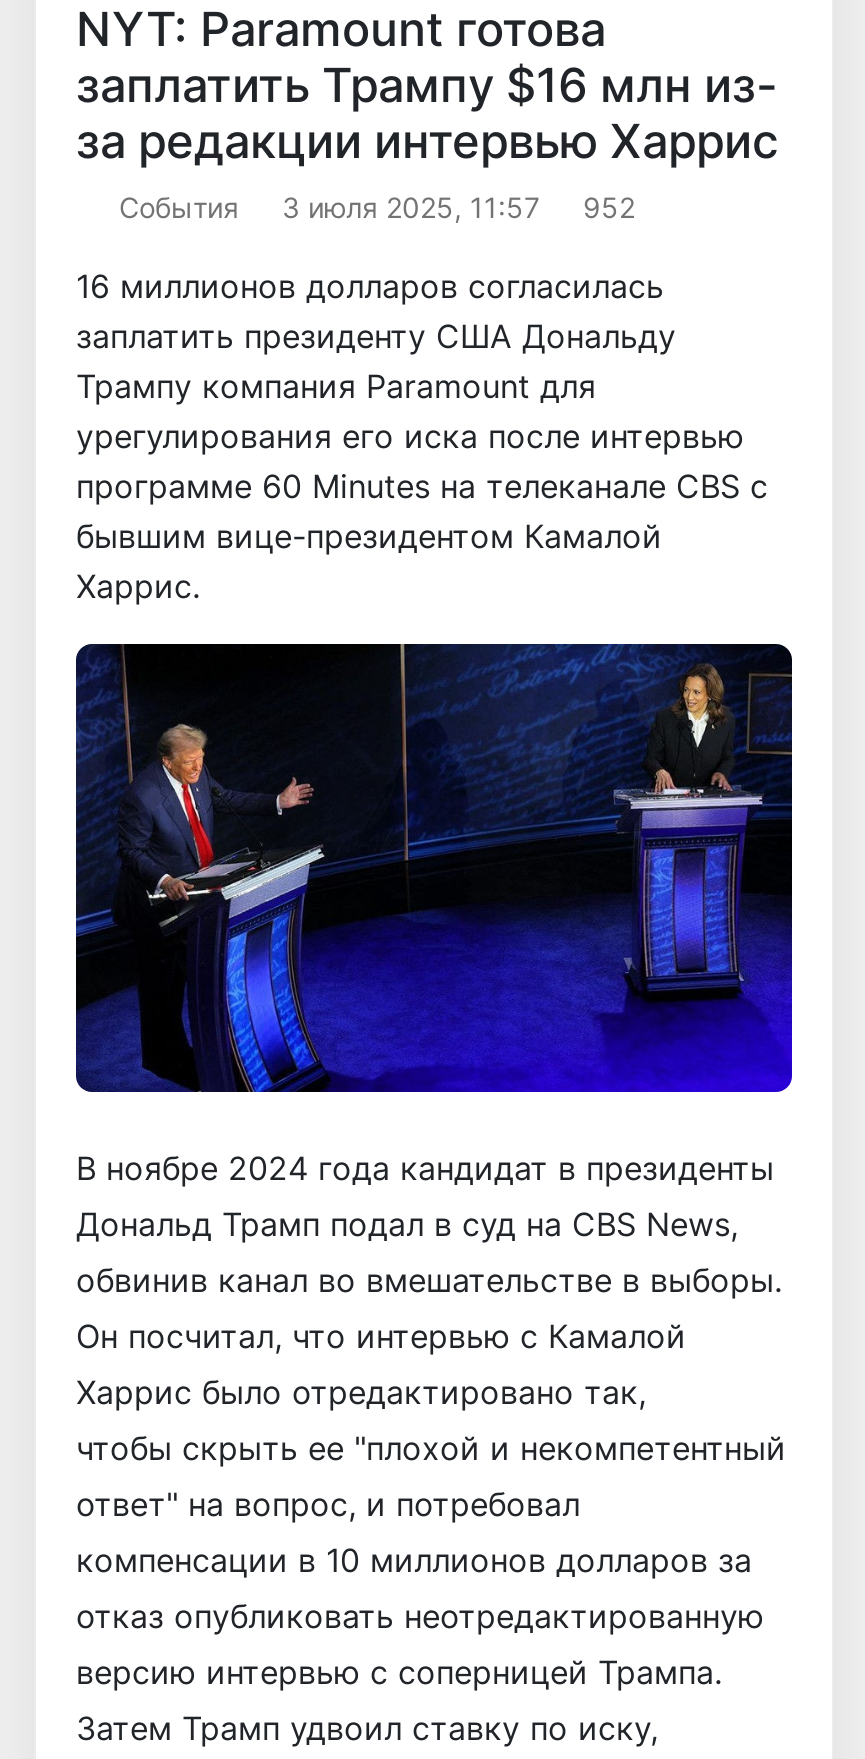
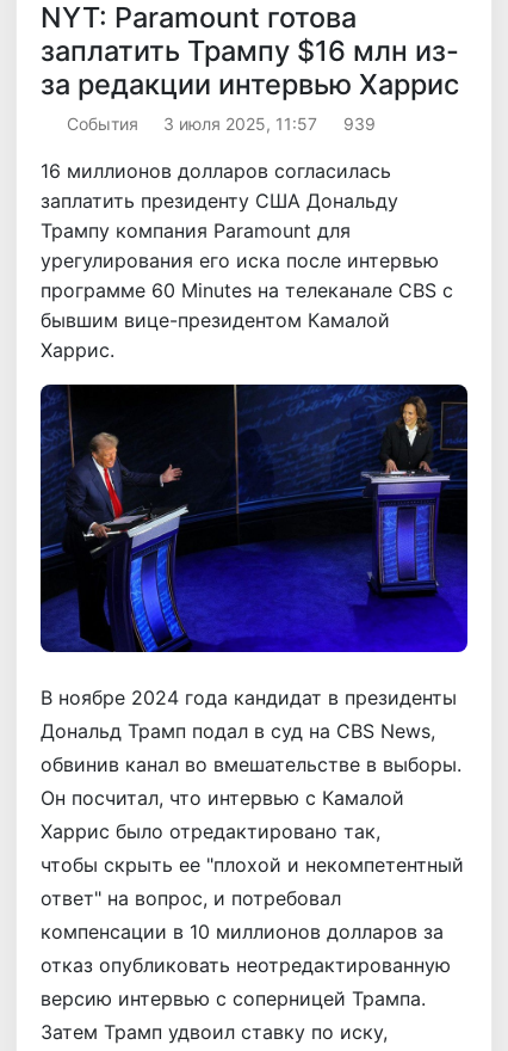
- 952
+ 939
